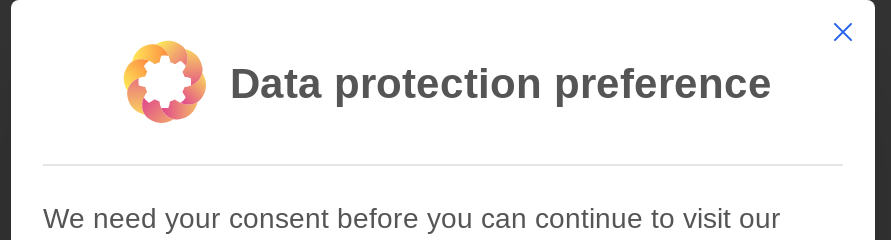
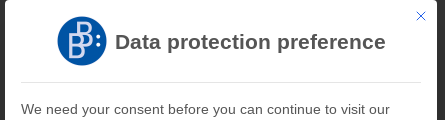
- [image]
+ [image]
